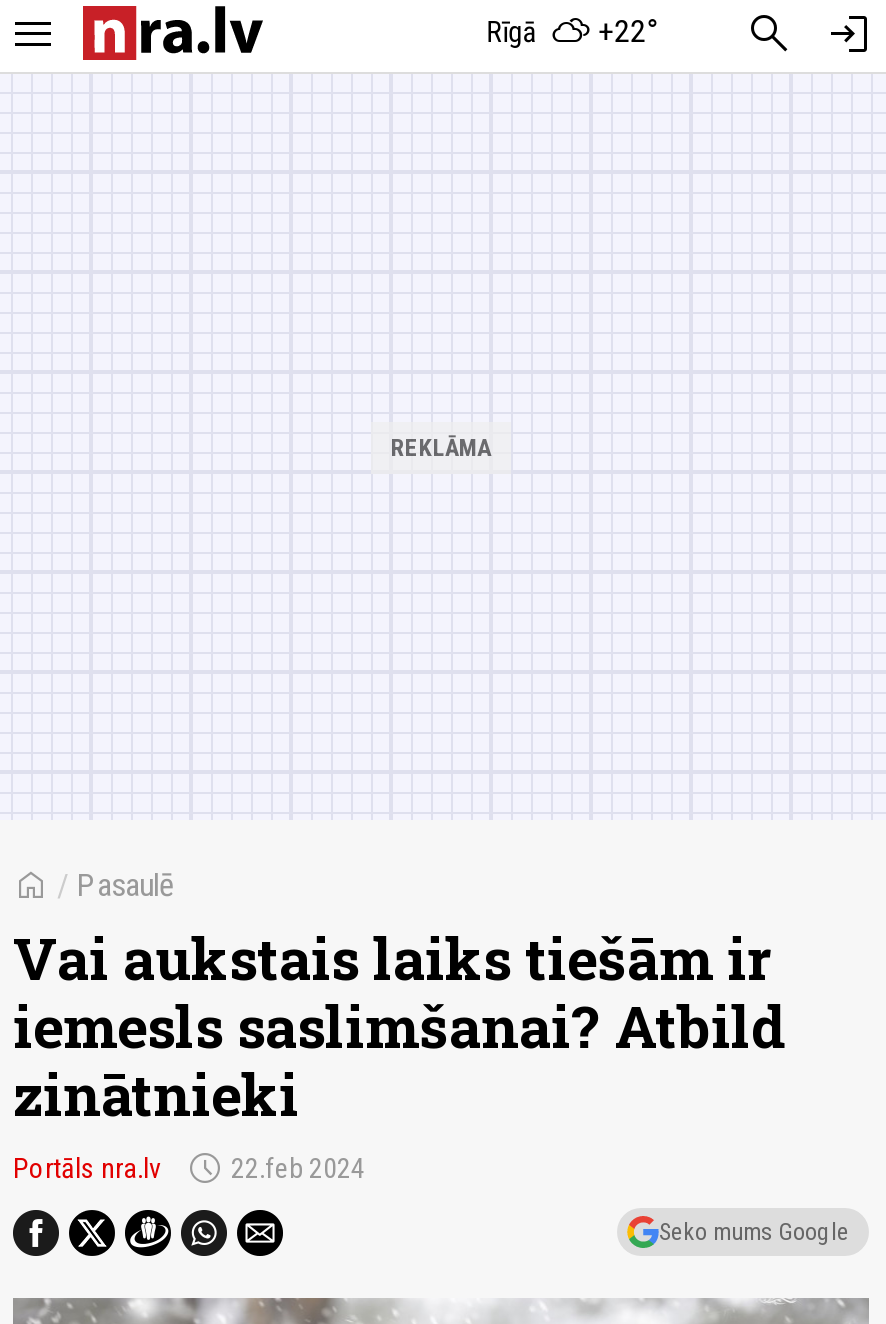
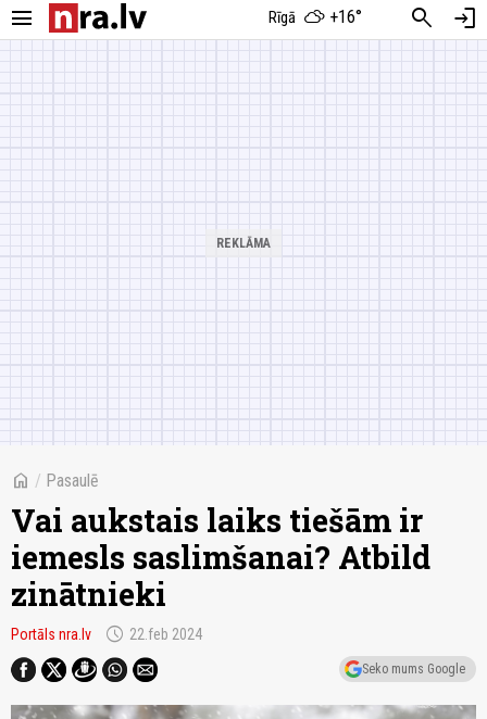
- Rīgā +22°
+ Rīgā +16°
